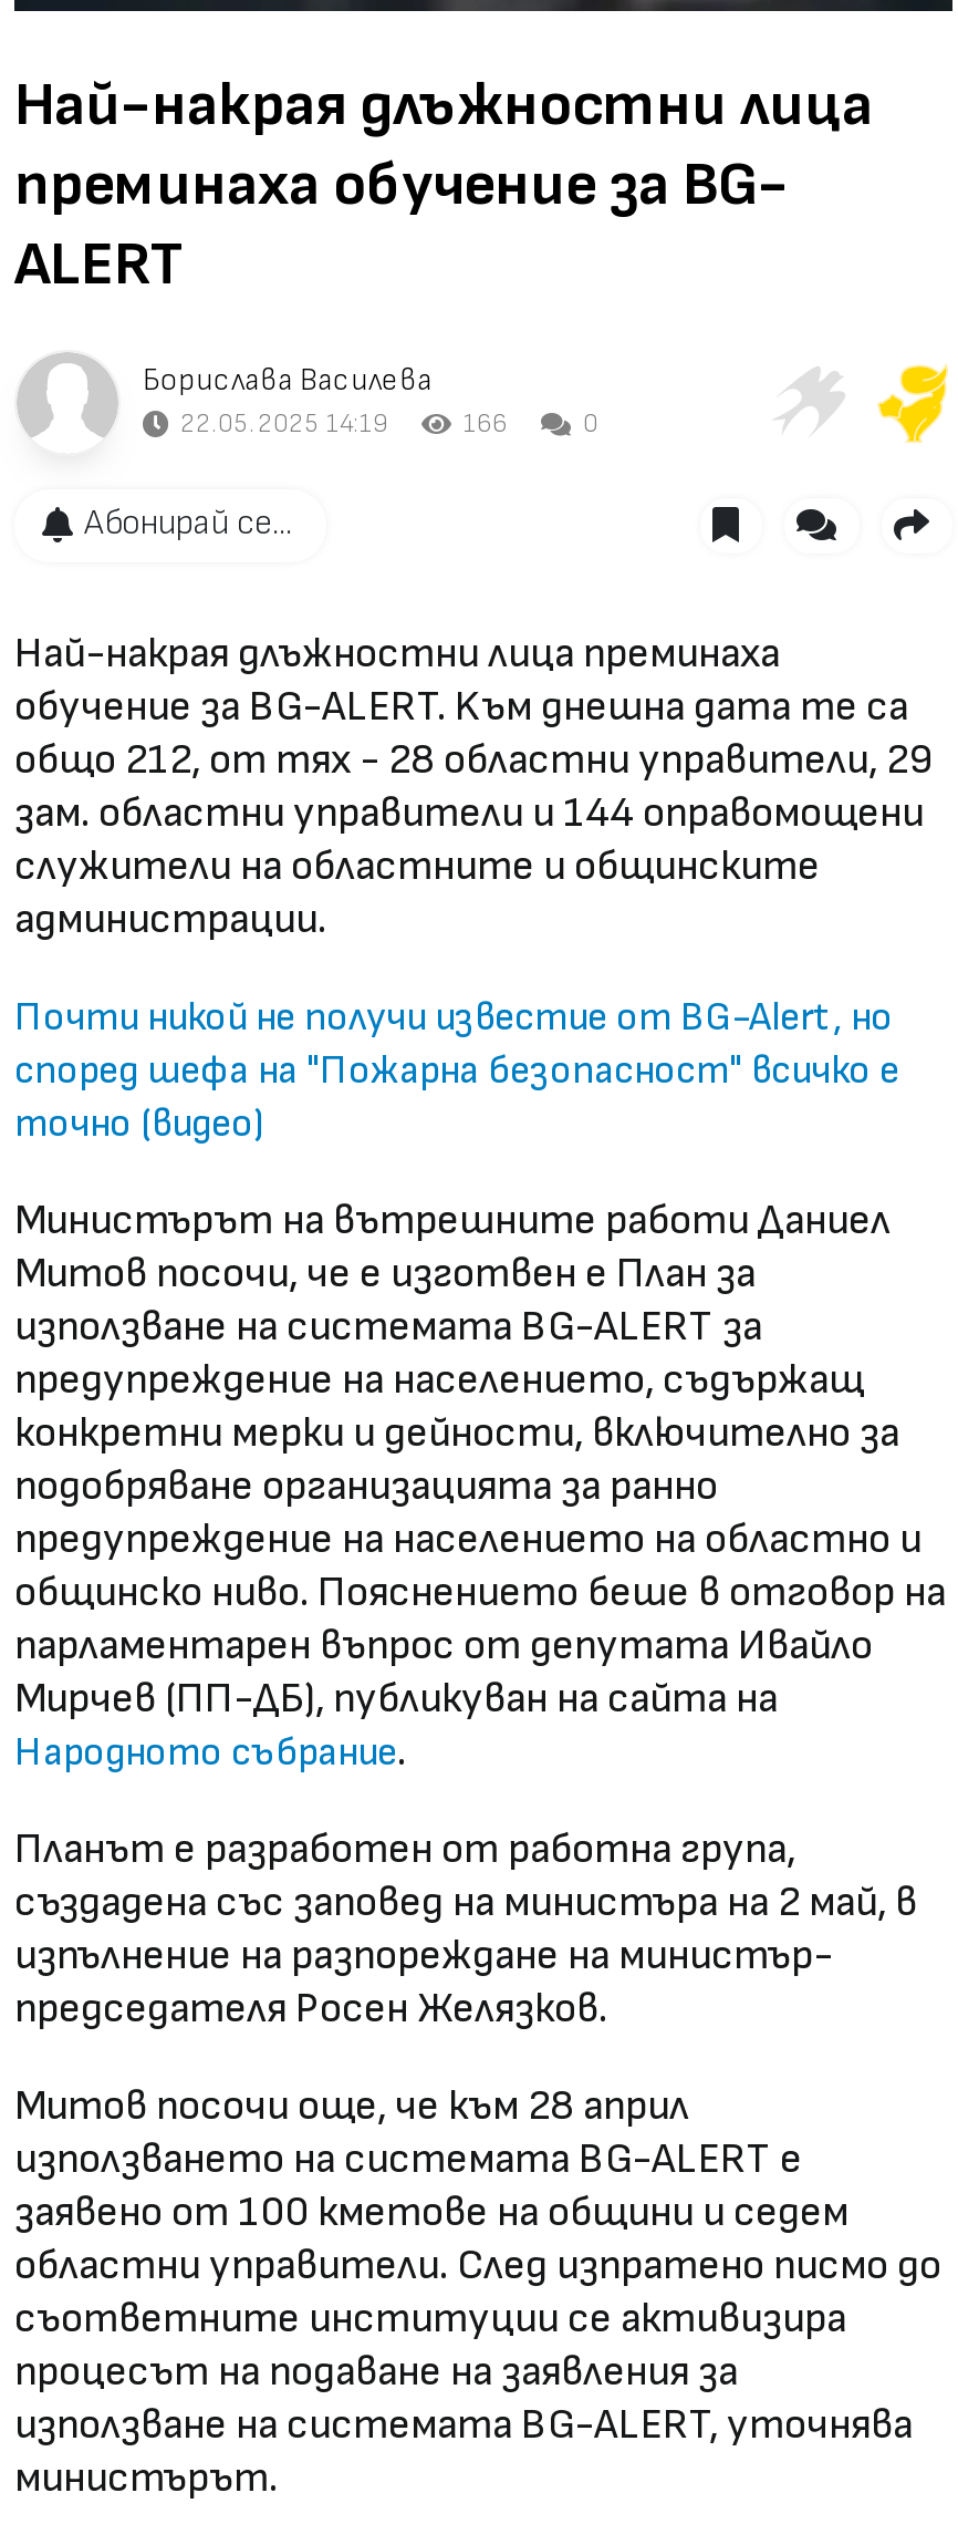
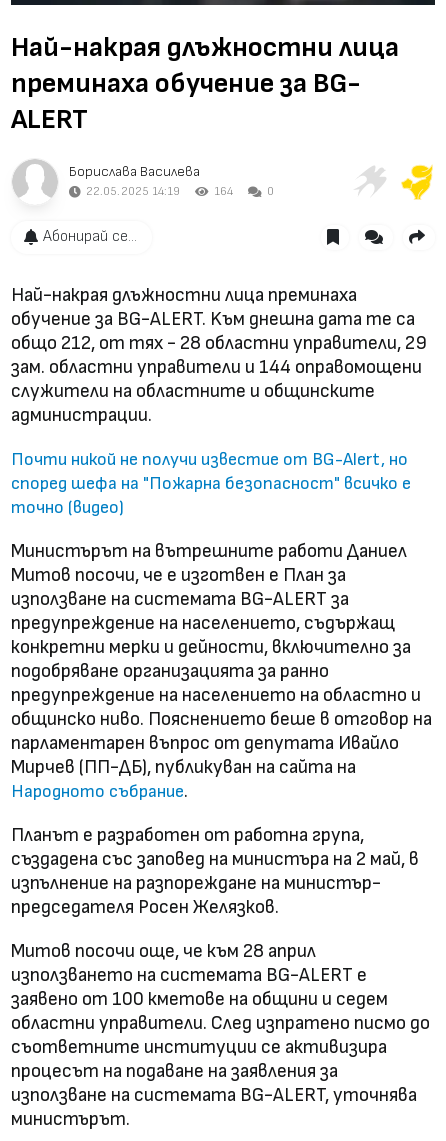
- 166
+ 164
